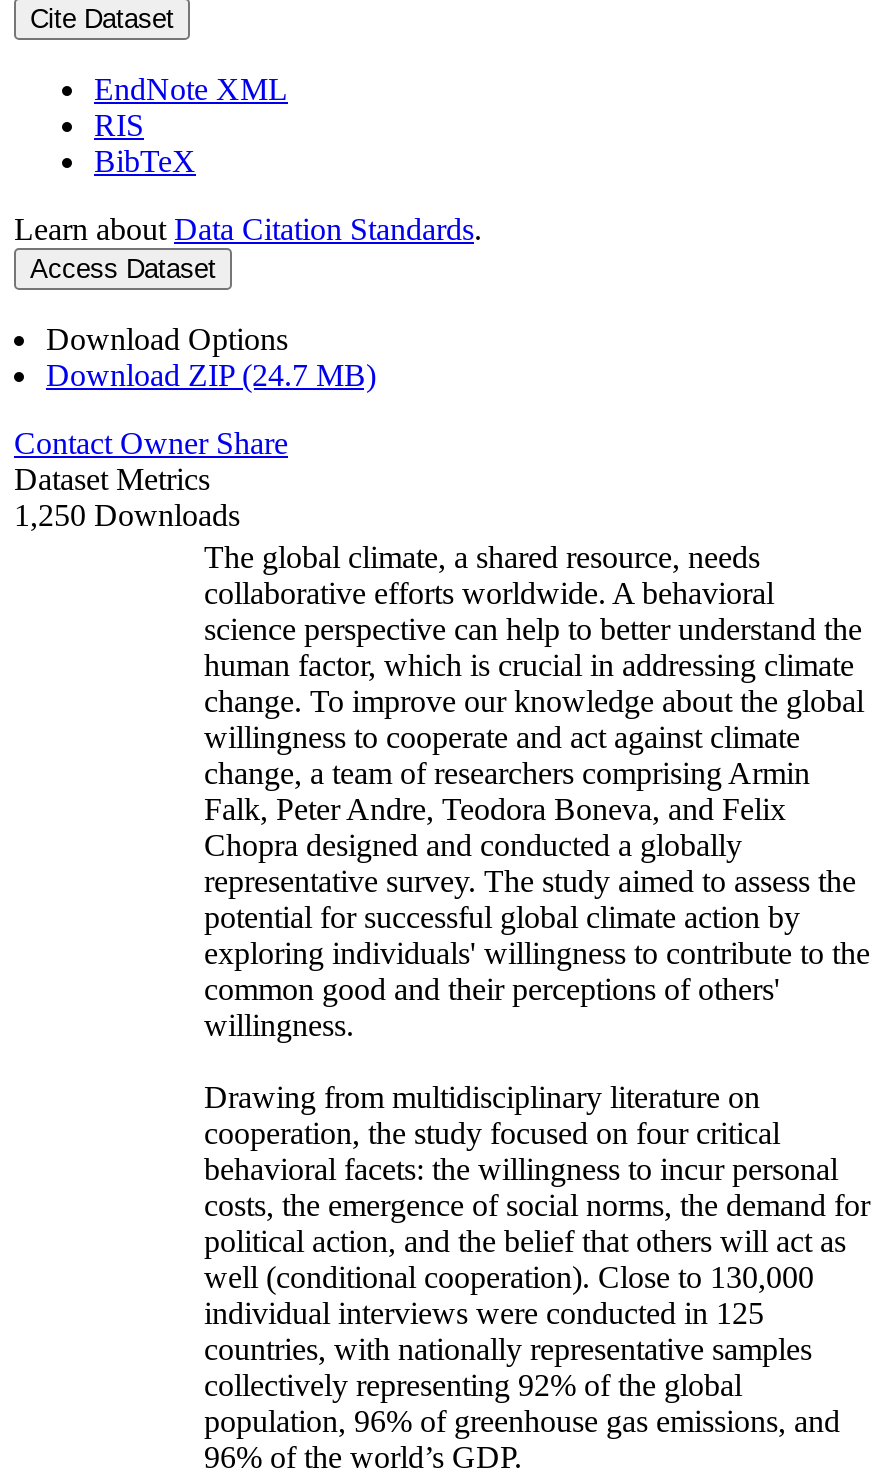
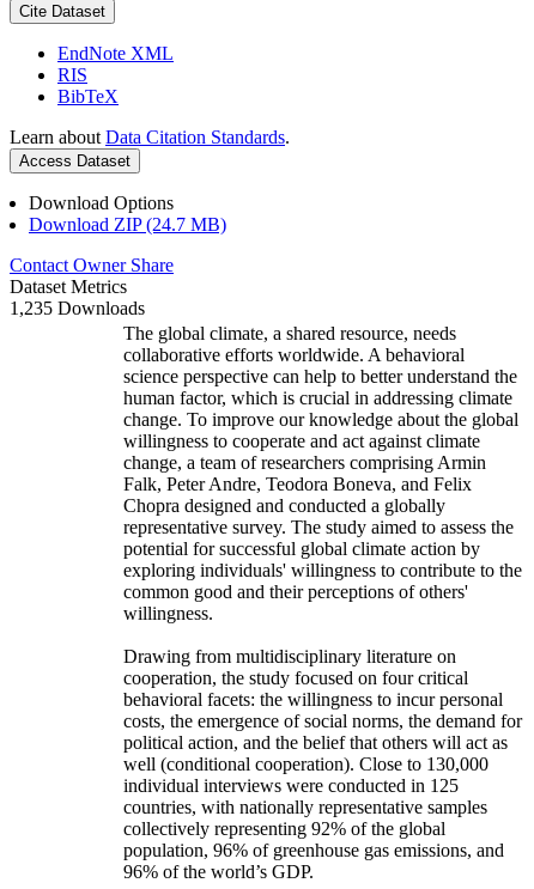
- 1,250 Downloads
+ 1,235 Downloads
